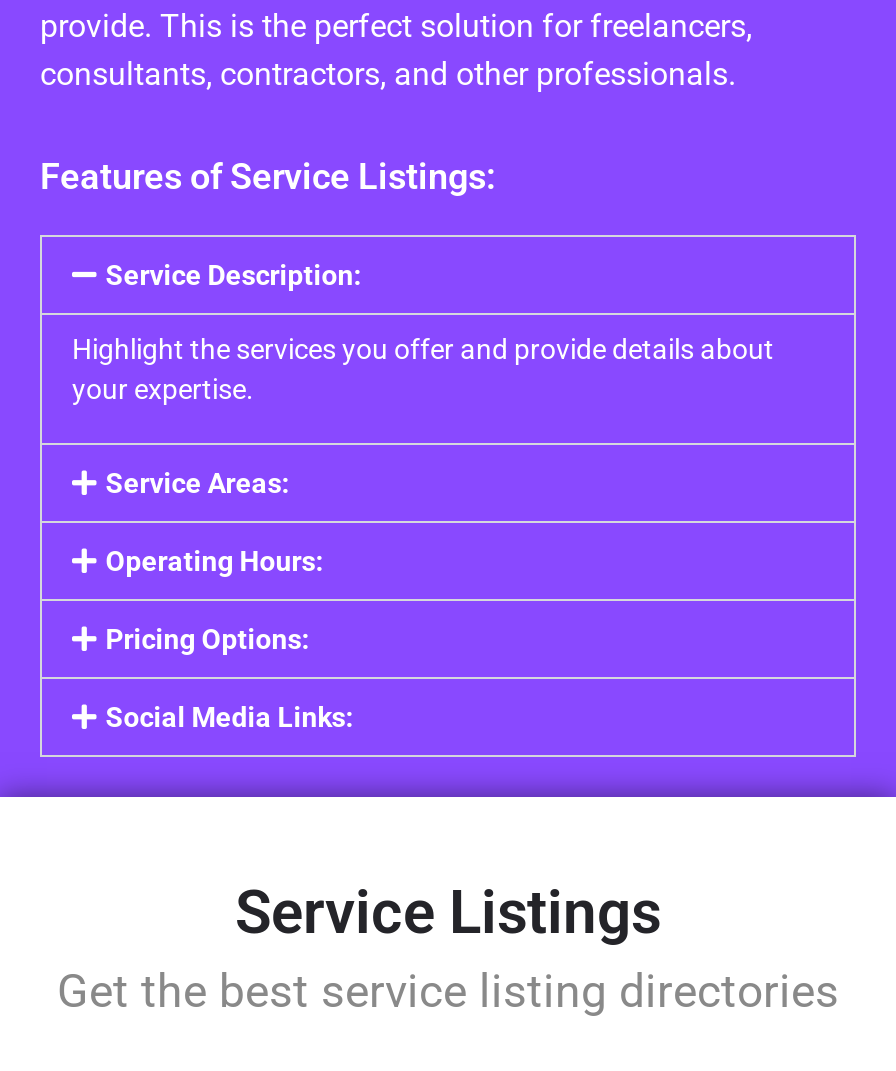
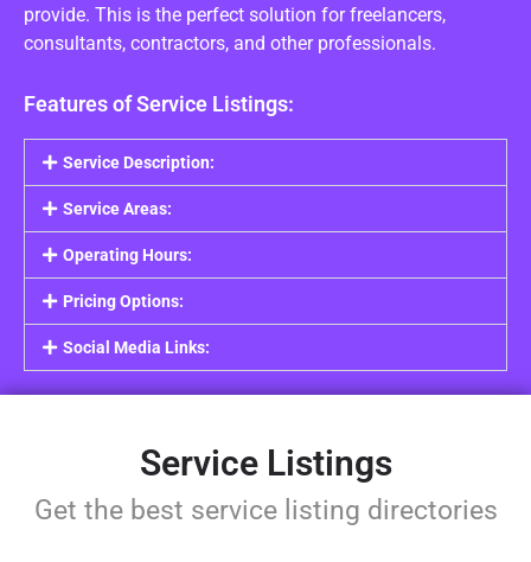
- Highlight the services you offer and provide details about
- your expertise.
